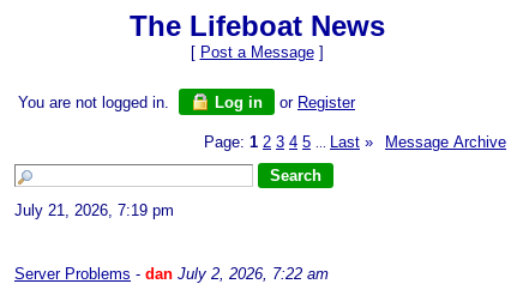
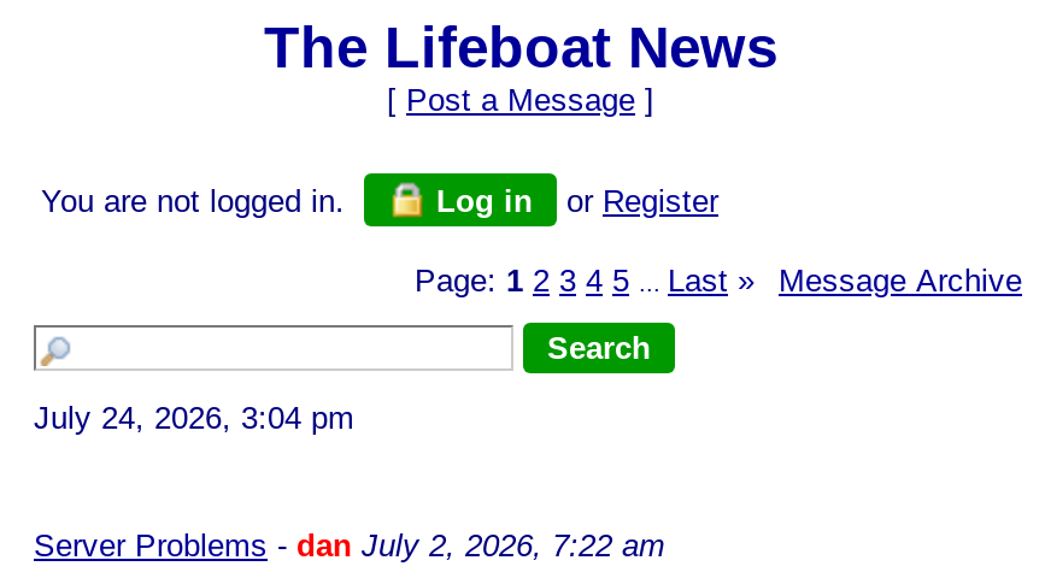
- July 21, 2026, 7:19 pm
+ July 24, 2026, 3:04 pm
